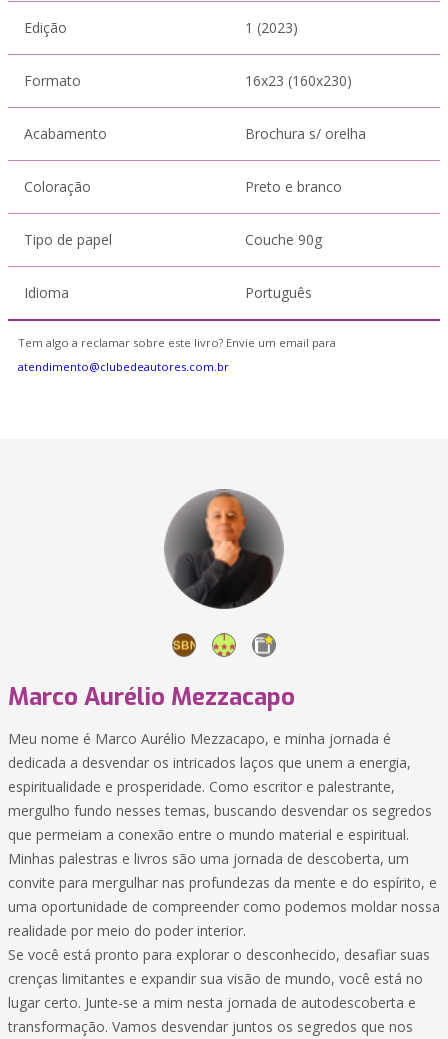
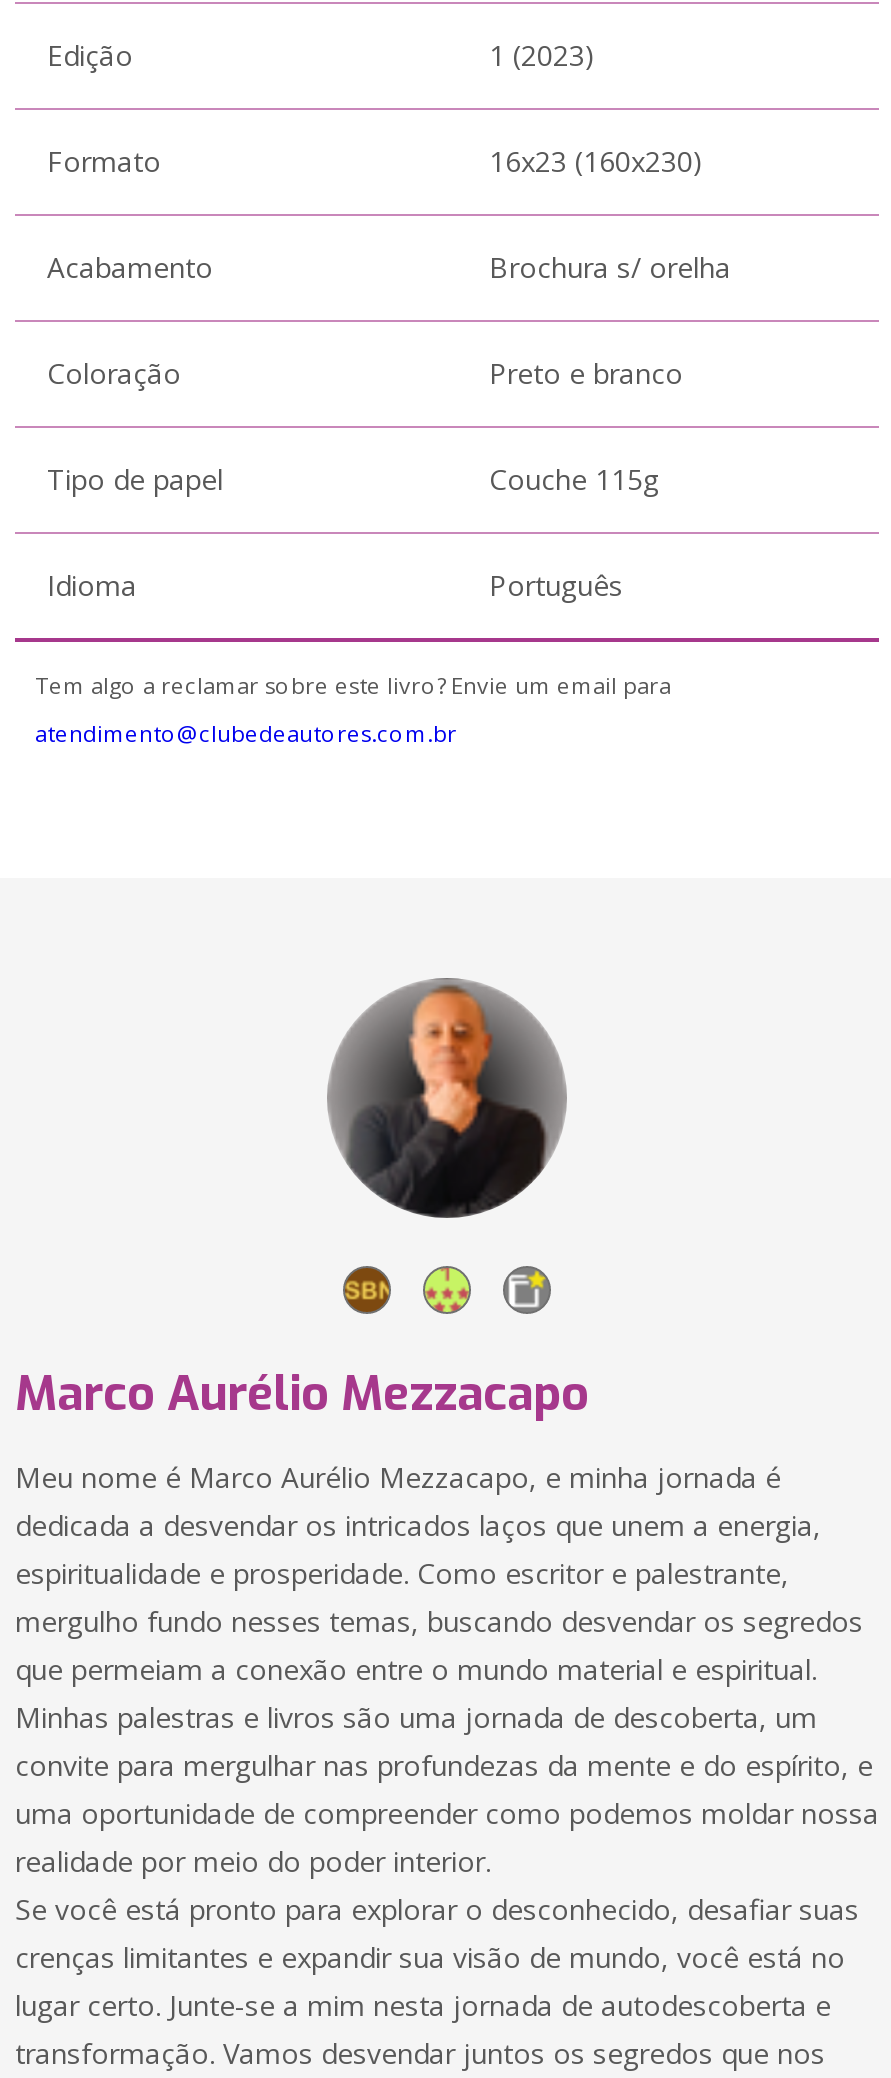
- Couche 90g
+ Couche 115g
